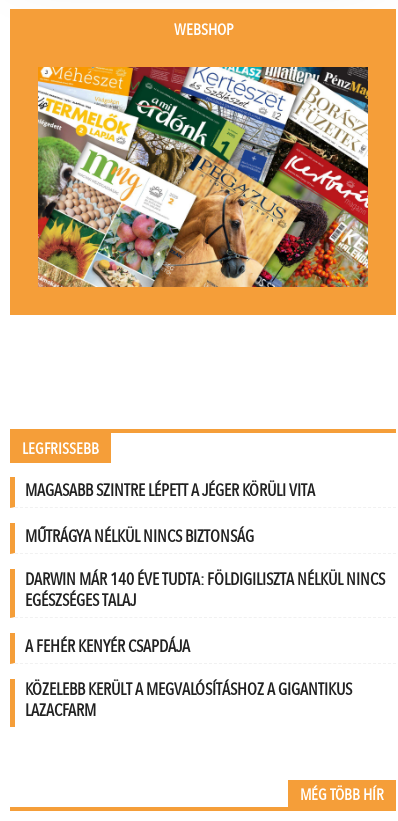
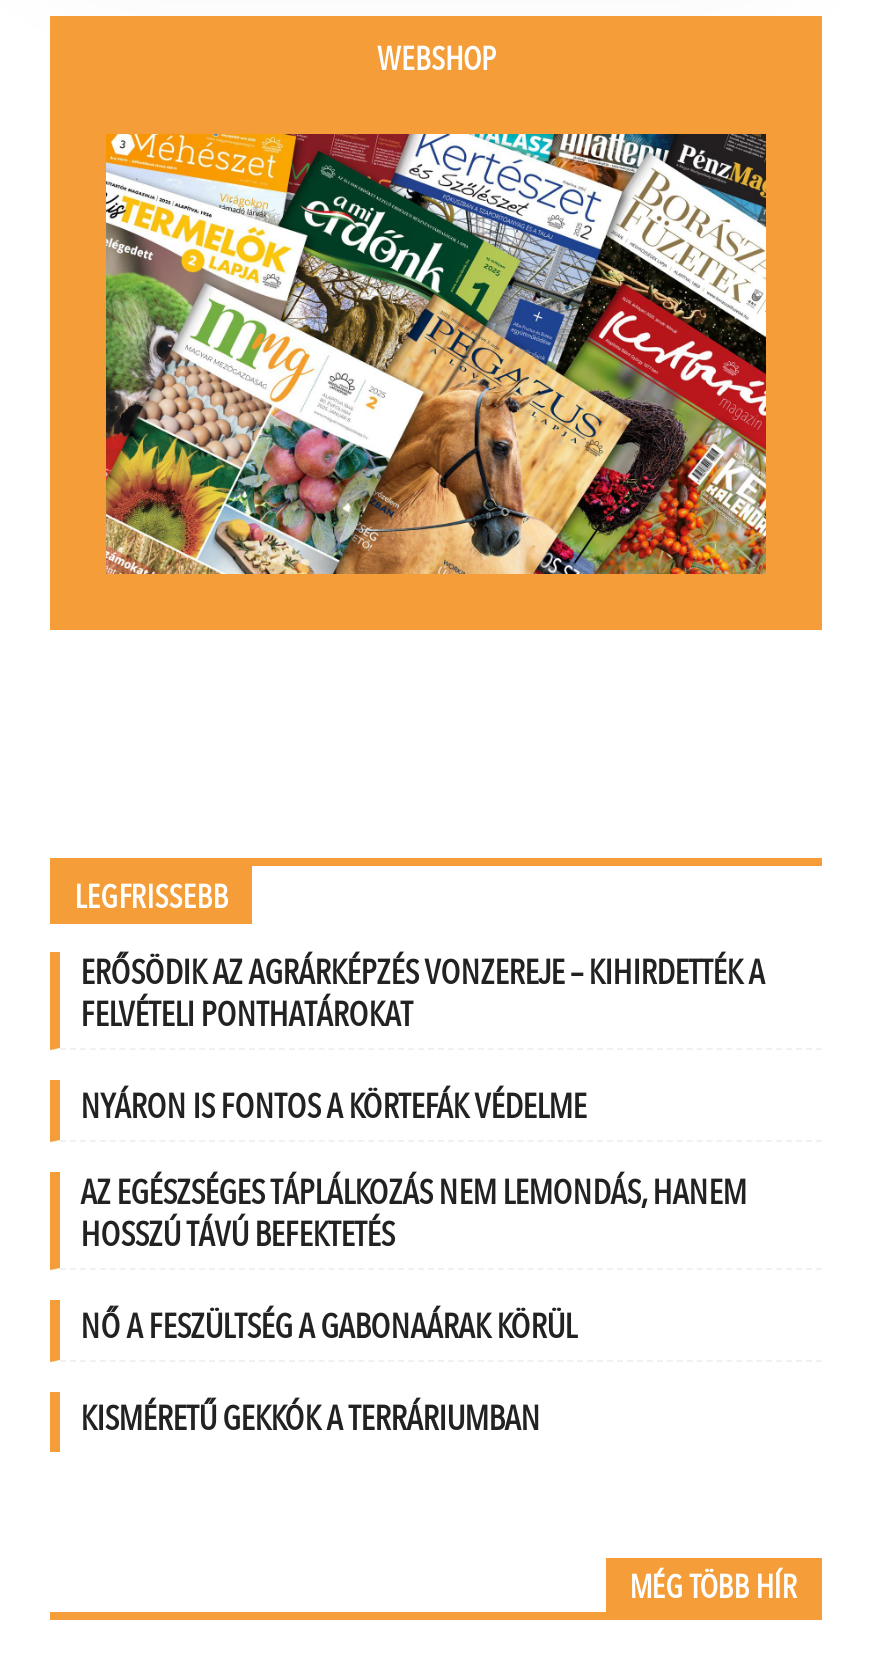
- MAGASABB SZINTRE LÉPETT A JÉGER KÖRÜLI VITA
+ ERŐSÖDIK AZ AGRÁRKÉPZÉS VONZEREJE – KIHIRDETTÉK A
+ FELVÉTELI PONTHATÁROKAT

- MŰTRÁGYA NÉLKÜL NINCS BIZTONSÁG
+ NYÁRON IS FONTOS A KÖRTEFÁK VÉDELME

- DARWIN MÁR 140 ÉVE TUDTA: FÖLDIGILISZTA NÉLKÜL NINCS
- EGÉSZSÉGES TALAJ
+ AZ EGÉSZSÉGES TÁPLÁLKOZÁS NEM LEMONDÁS, HANEM
+ HOSSZÚ TÁVÚ BEFEKTETÉS

- A FEHÉR KENYÉR CSAPDÁJA
+ NŐ A FESZÜLTSÉG A GABONAÁRAK KÖRÜL

- KÖZELEBB KERÜLT A MEGVALÓSÍTÁSHOZ A GIGANTIKUS
- LAZACFARM
+ KISMÉRETŰ GEKKÓK A TERRÁRIUMBAN
